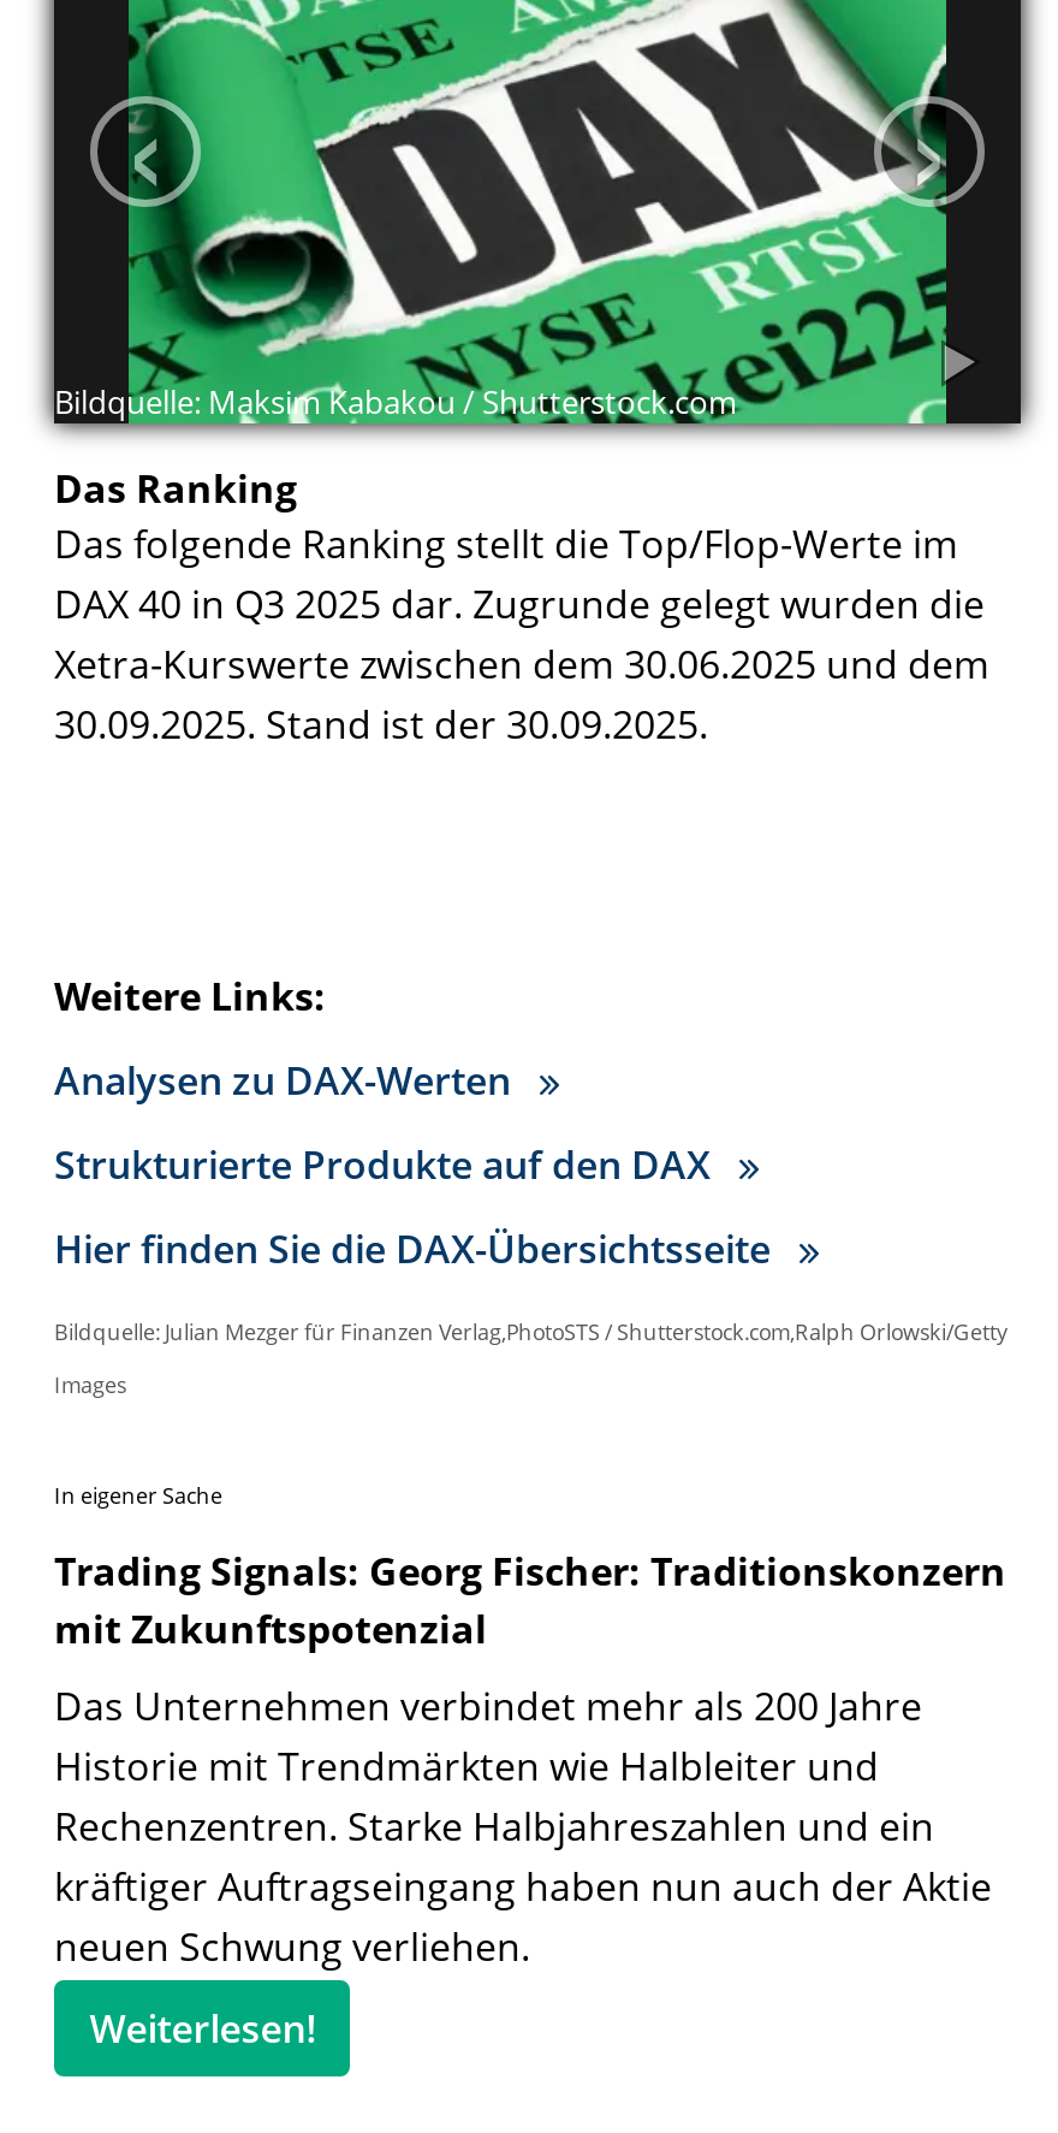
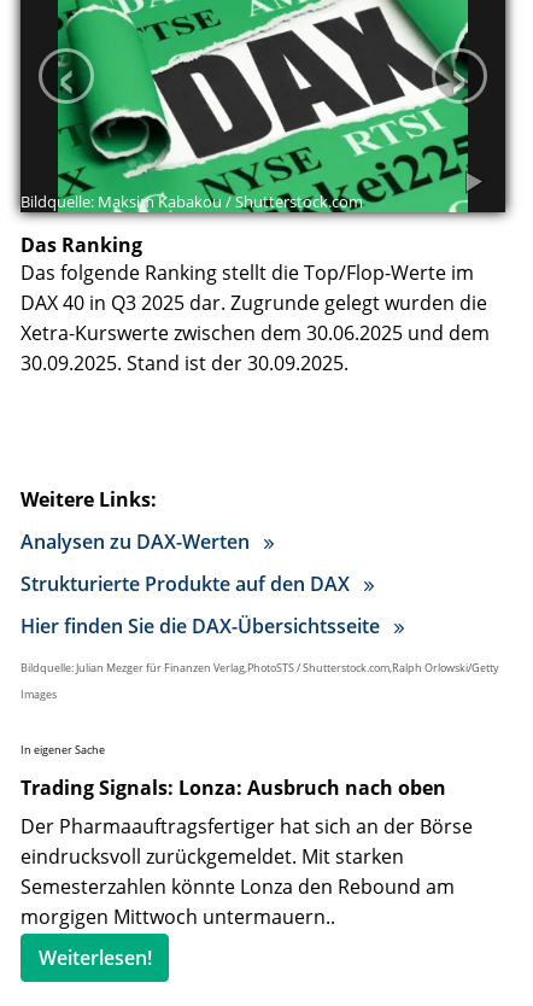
- Trading Signals: Georg Fischer: Traditionskonzern
- mit Zukunftspotenzial
+ Trading Signals: Lonza: Ausbruch nach oben

- Das Unternehmen verbindet mehr als 200 Jahre
- Historie mit Trendmärkten wie Halbleiter und
- Rechenzentren. Starke Halbjahreszahlen und ein
- kräftiger Auftragseingang haben nun auch der Aktie
- neuen Schwung verliehen.
+ Der Pharmaauftragsfertiger hat sich an der Börse
+ eindrucksvoll zurückgemeldet. Mit starken
+ Semesterzahlen könnte Lonza den Rebound am
+ morgigen Mittwoch untermauern..
